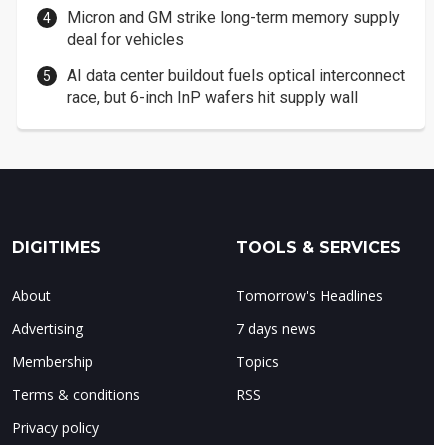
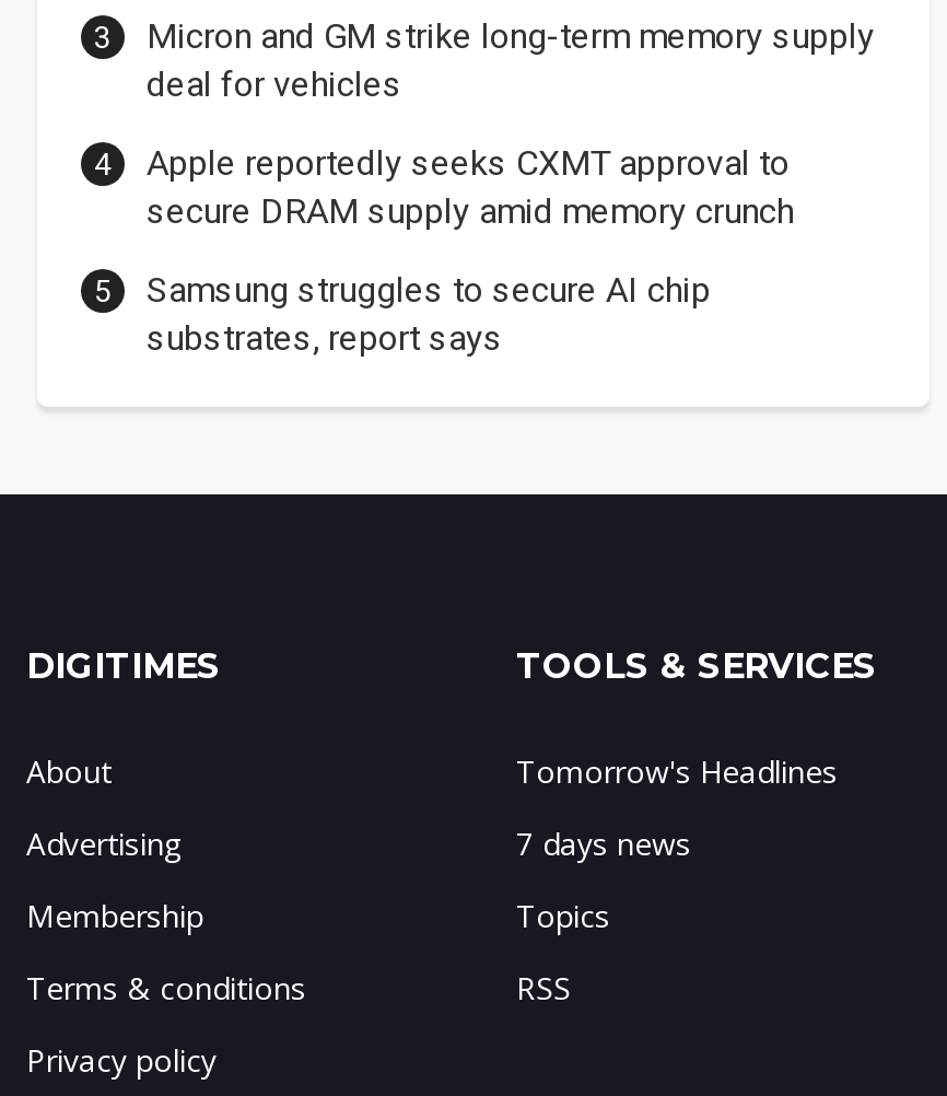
- AI data center buildout fuels optical interconnect
- race, but 6-inch InP wafers hit supply wall
+ Apple reportedly seeks CXMT approval to
+ secure DRAM supply amid memory crunch
+ Samsung struggles to secure AI chip
+ substrates, report says
